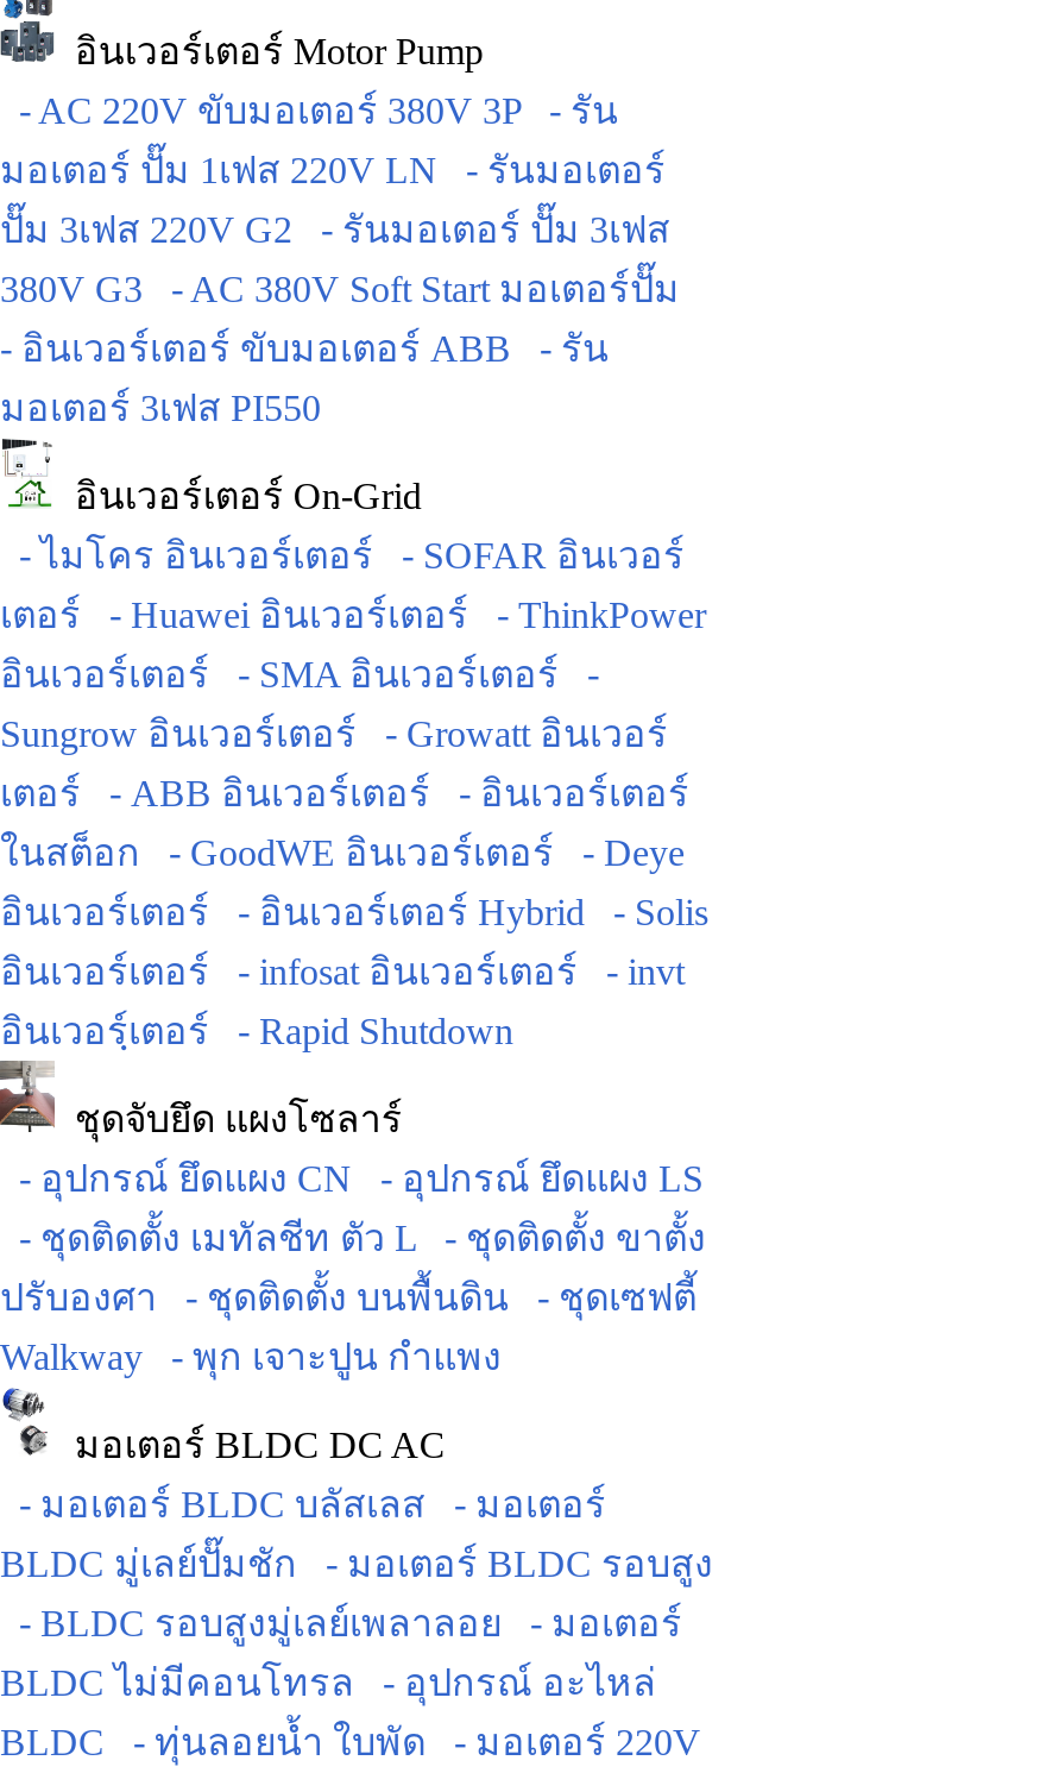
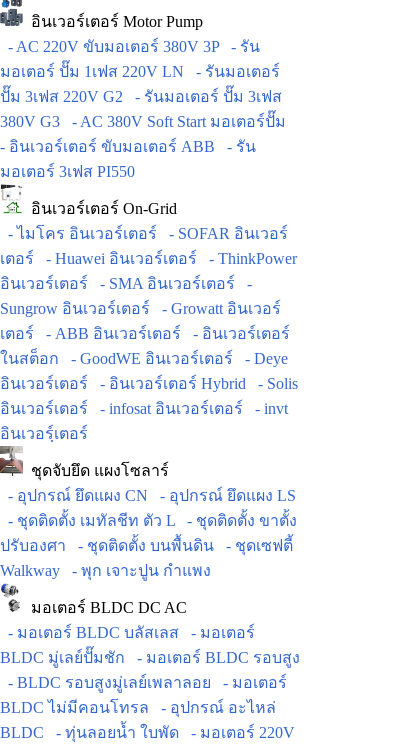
- อินเวอร์ฺเตอร์ - Rapid Shutdown
+ อินเวอร์ฺเตอร์
